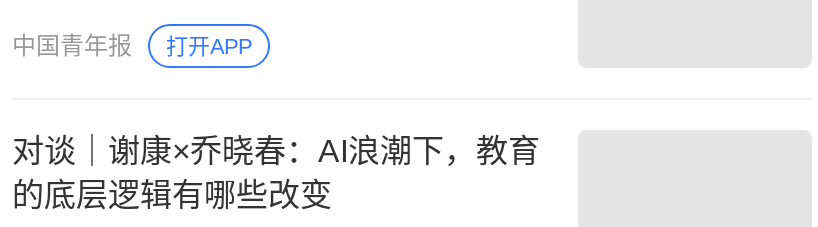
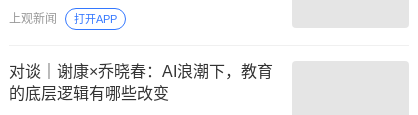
- 中国青年报
+ 上观新闻
